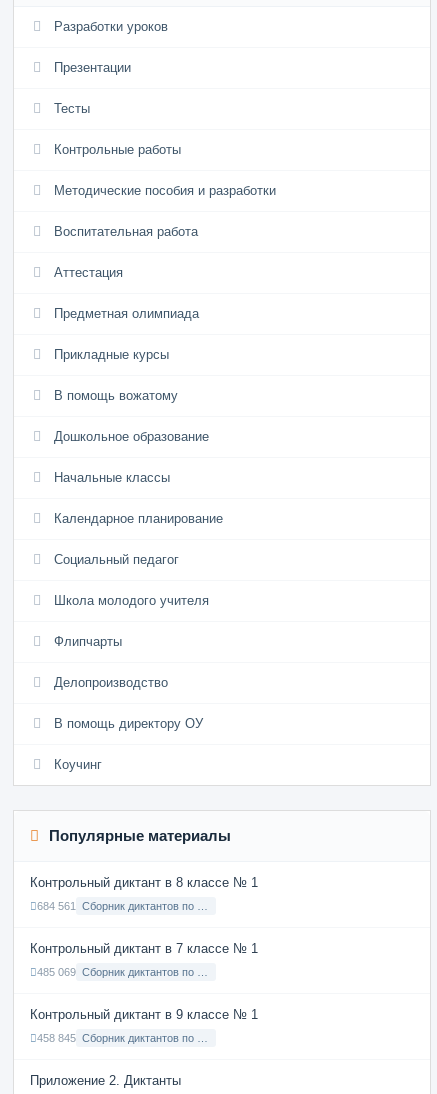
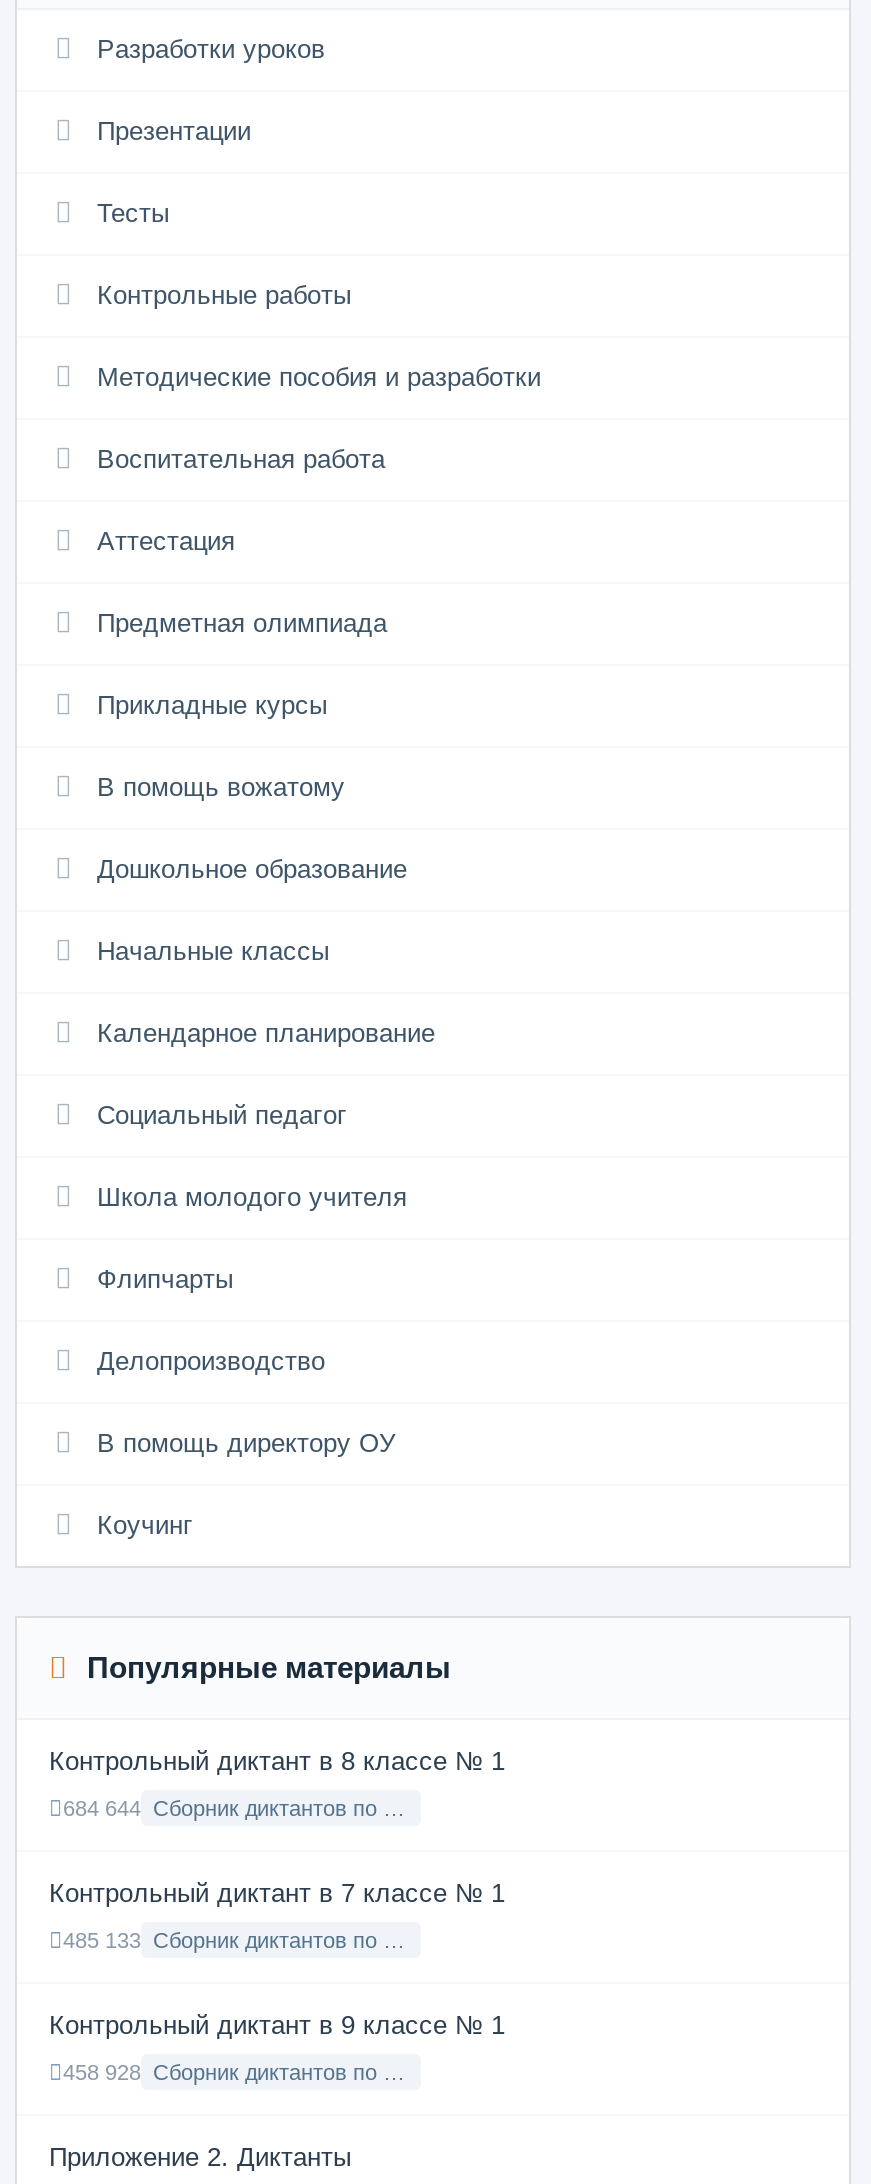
- 684 561
+ 684 644

- 485 069
+ 485 133

- 458 845
+ 458 928
